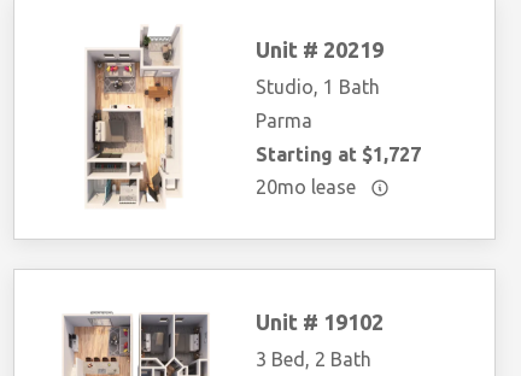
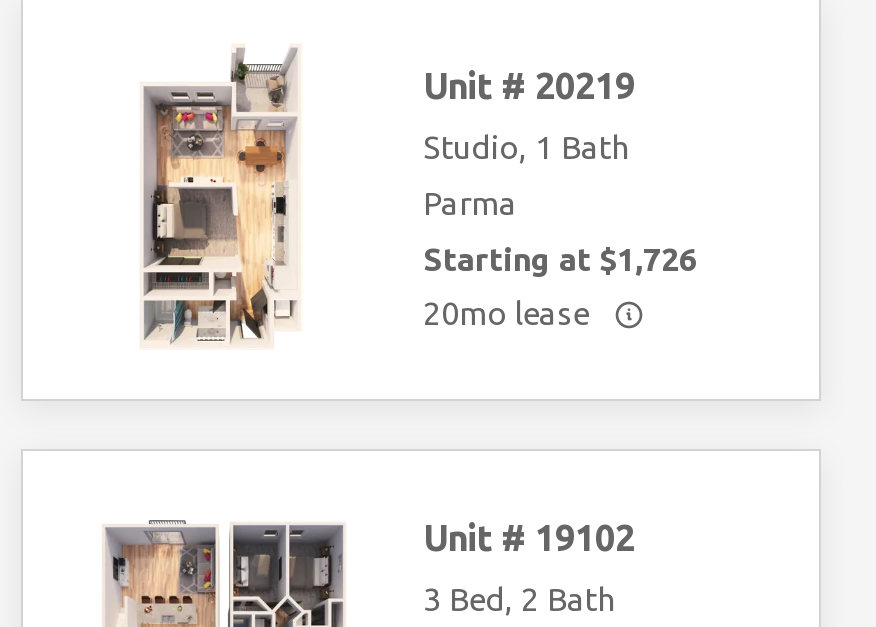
- Starting at $1,727
+ Starting at $1,726
